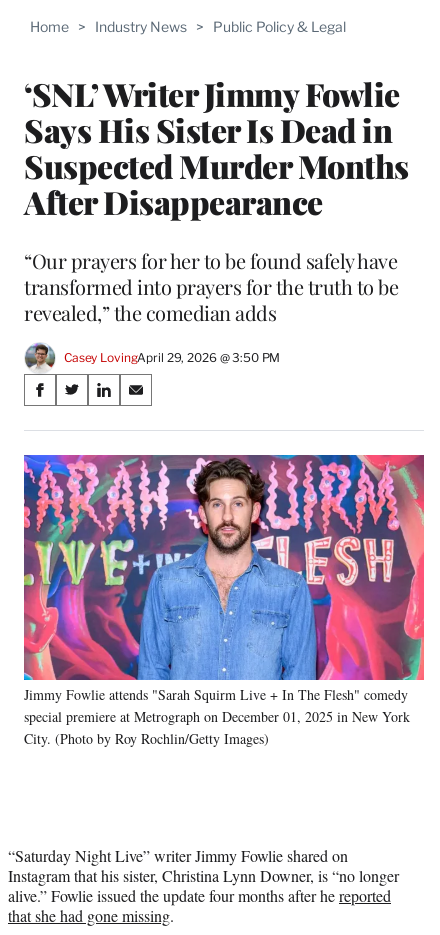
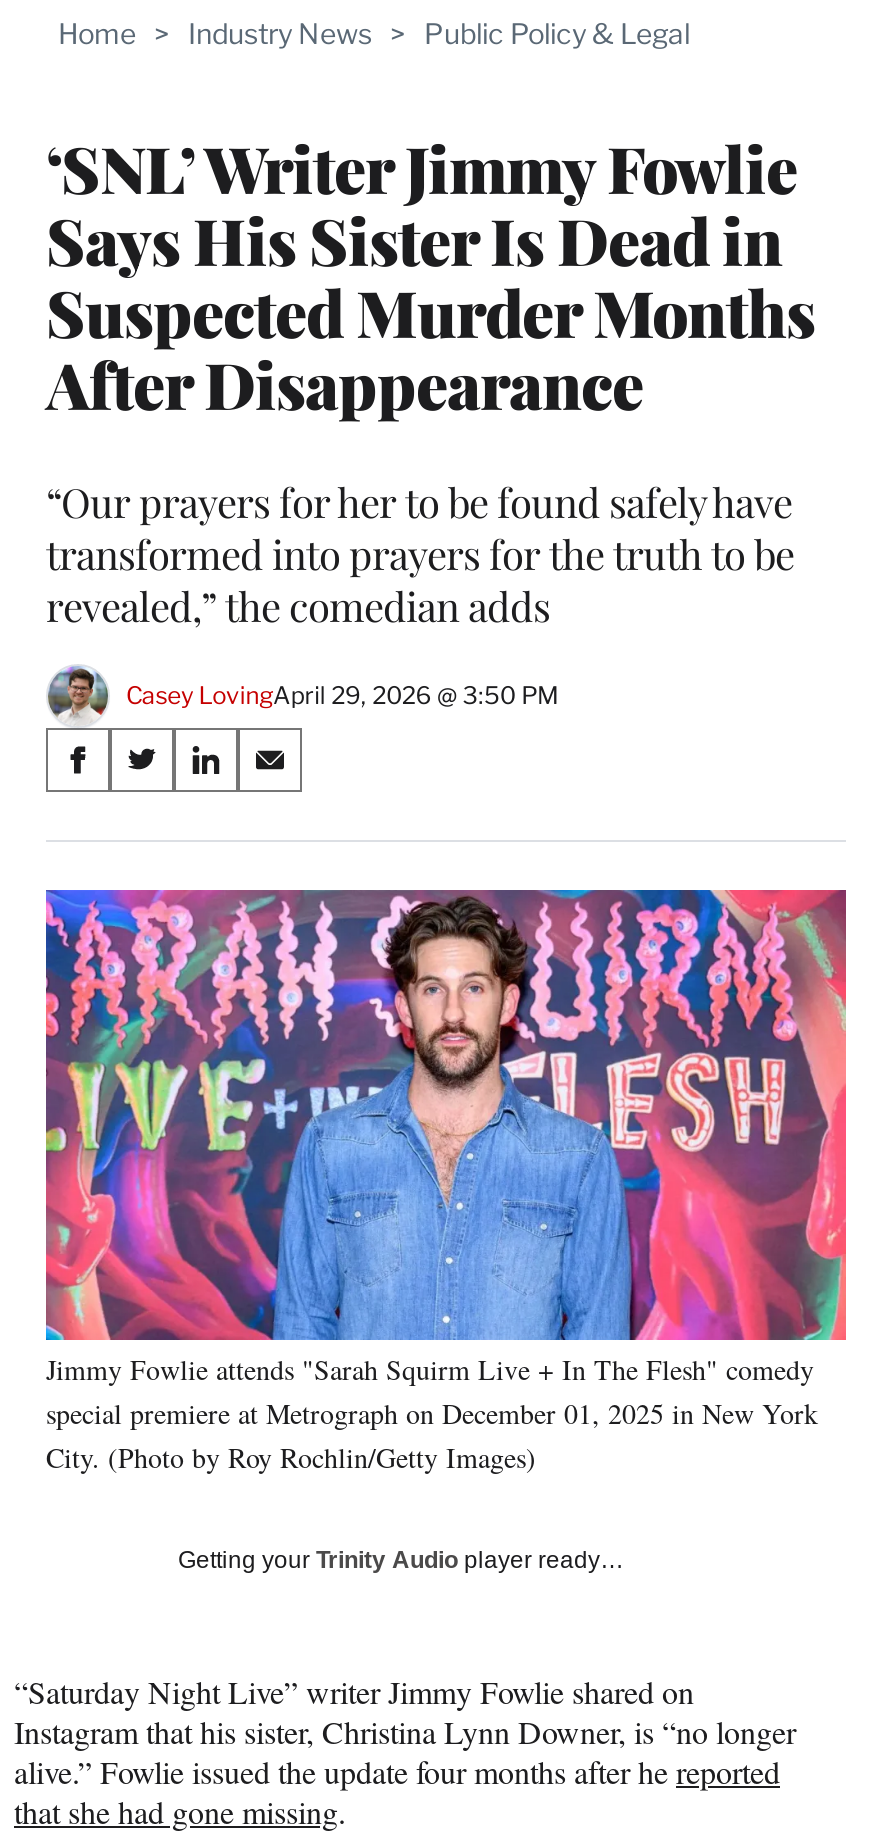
+ Getting your Trinity Audio player ready…
